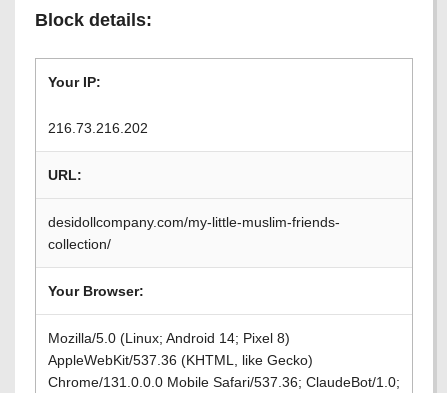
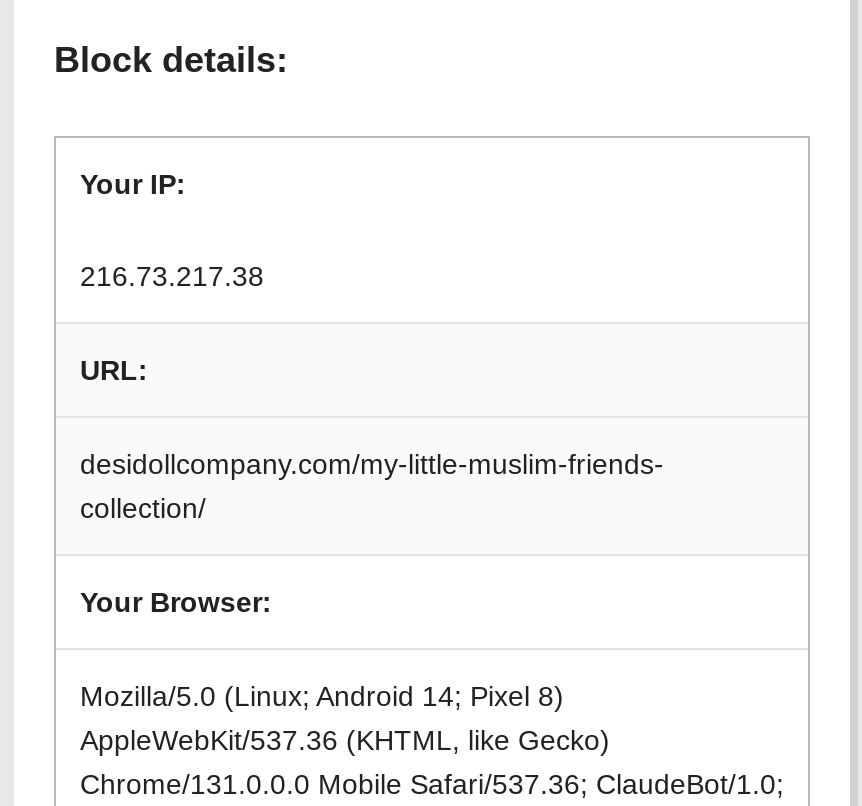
- 216.73.216.202
+ 216.73.217.38
